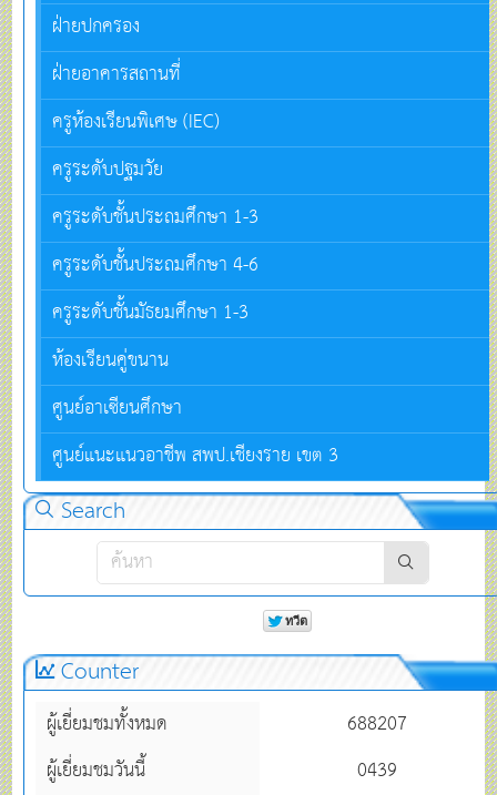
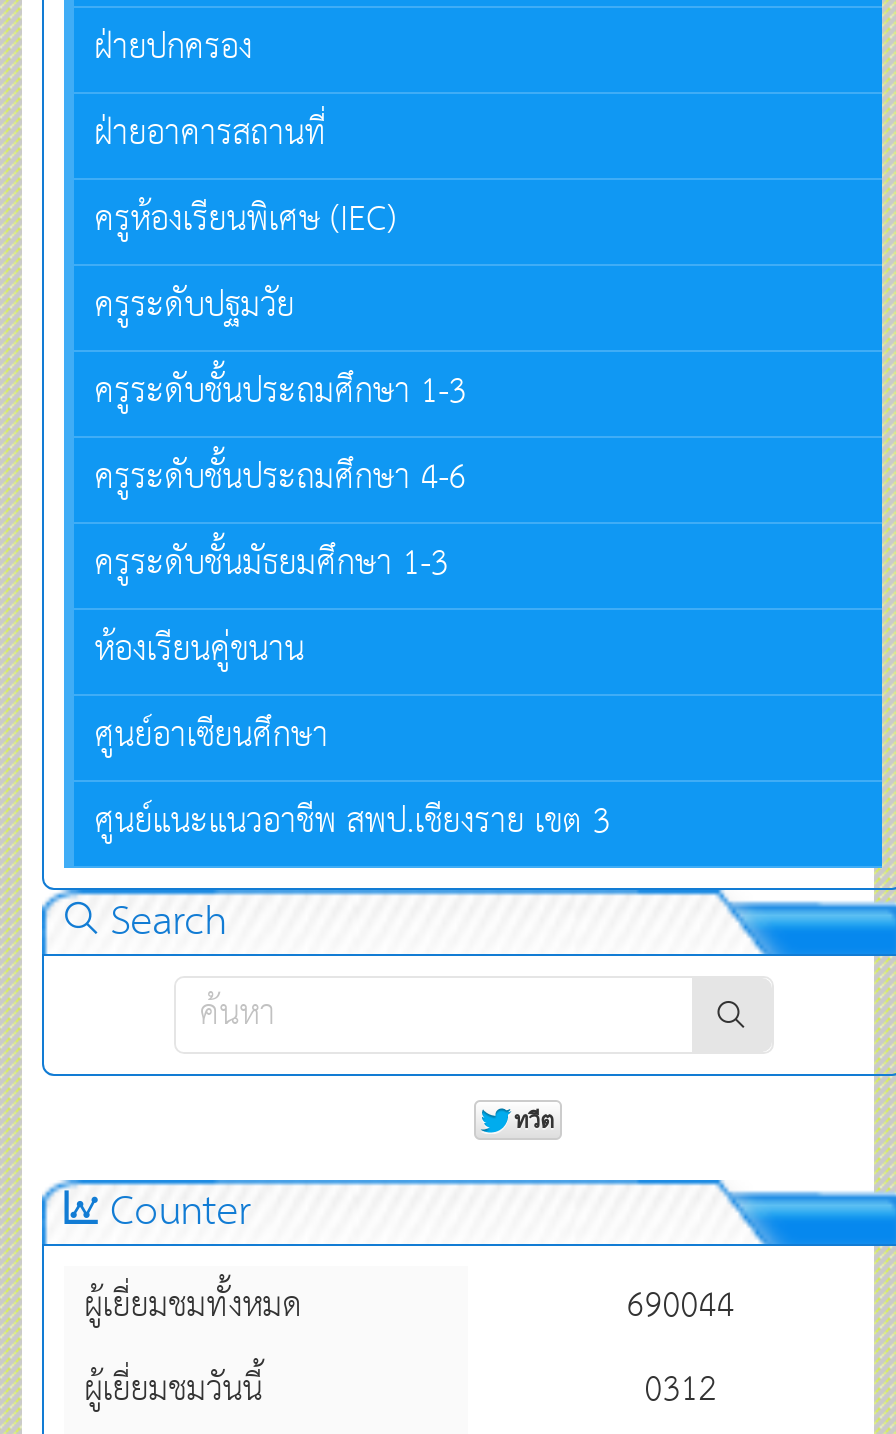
- 688207
+ 690044

- 0439
+ 0312
